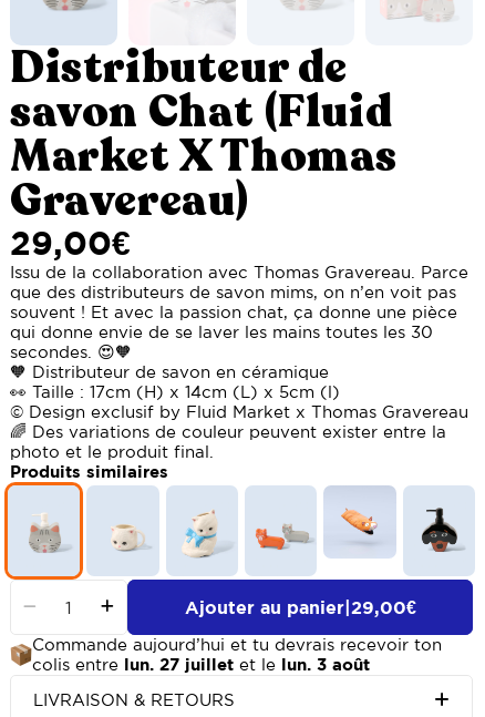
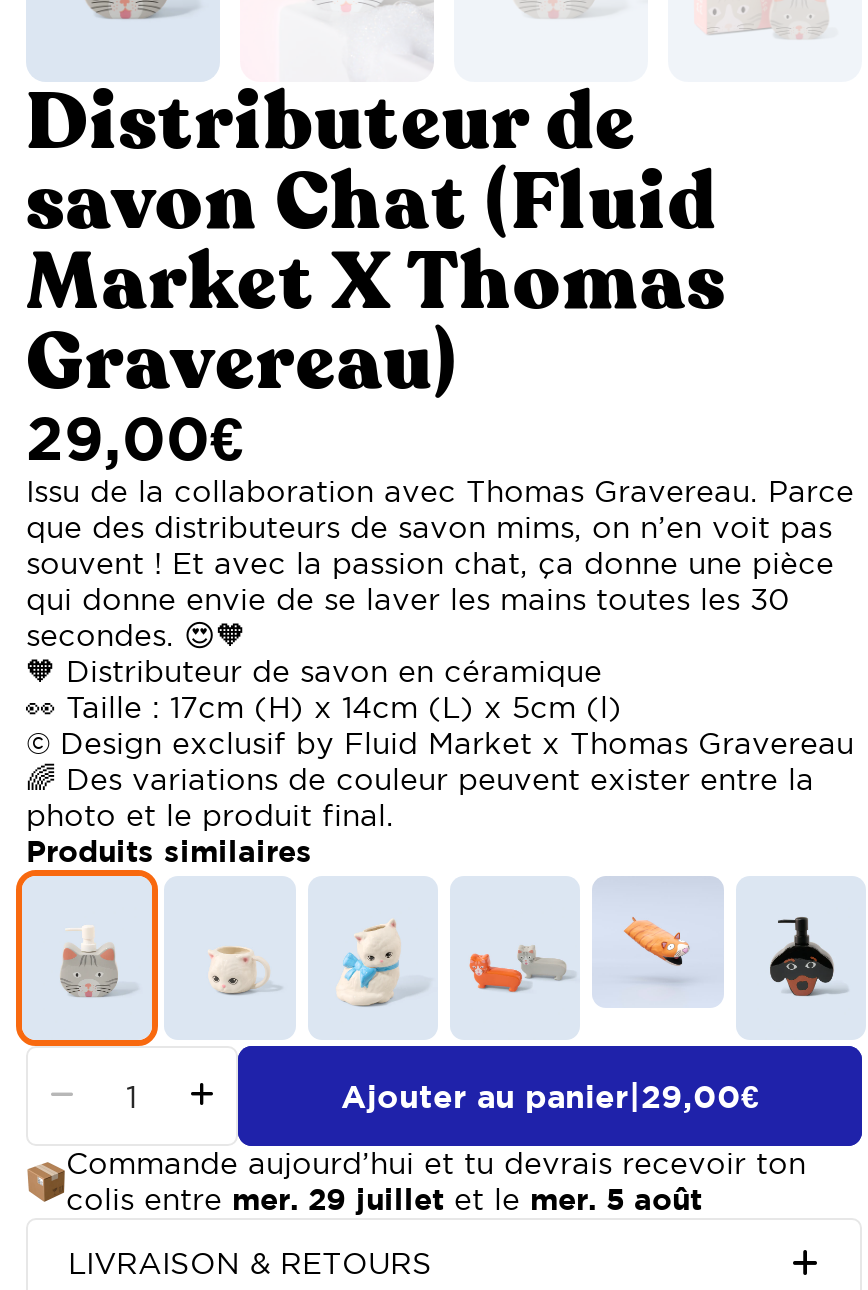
- colis entre lun. 27 juillet et le lun. 3 août
+ colis entre mer. 29 juillet et le mer. 5 août
